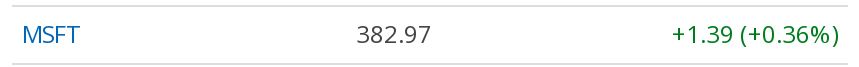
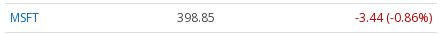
- 382.97
+ 398.85

- +1.39 (+0.36%)
+ -3.44 (-0.86%)
